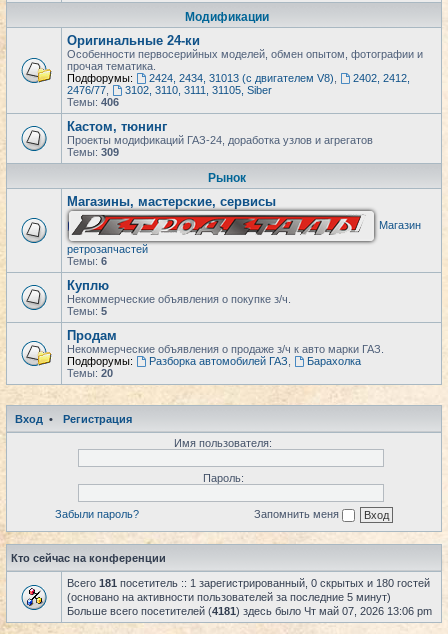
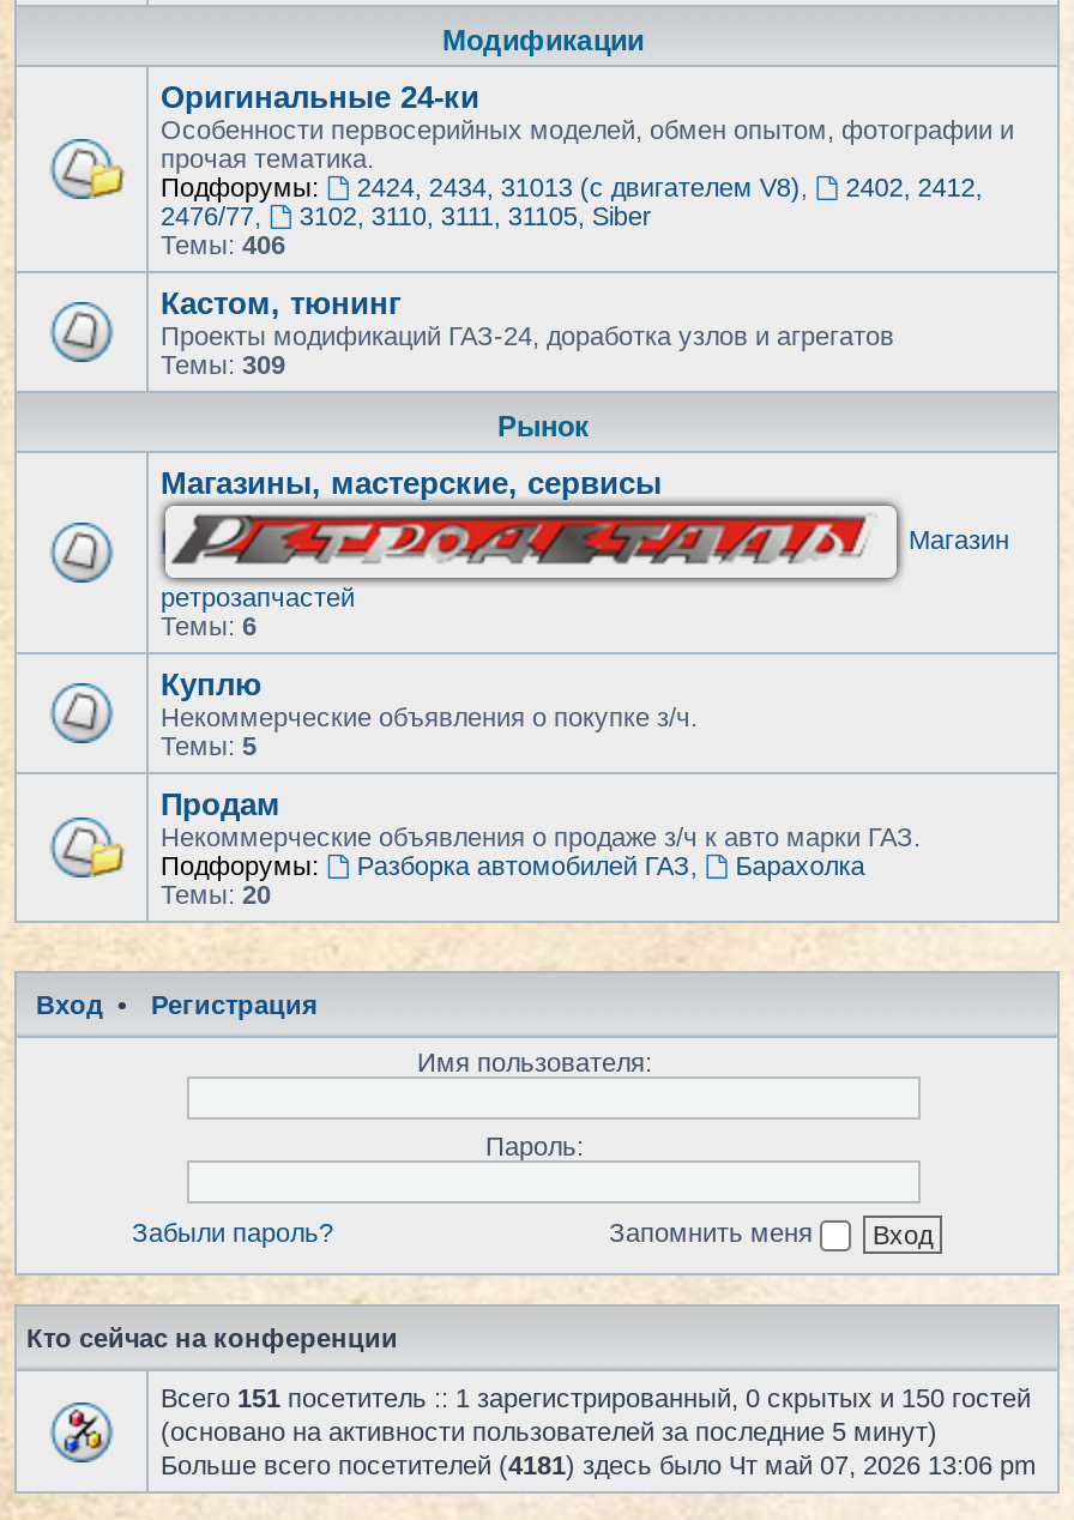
- Всего 181 посетитель :: 1 зарегистрированный, 0 скрытых и 180 гостей
+ Всего 151 посетитель :: 1 зарегистрированный, 0 скрытых и 150 гостей
